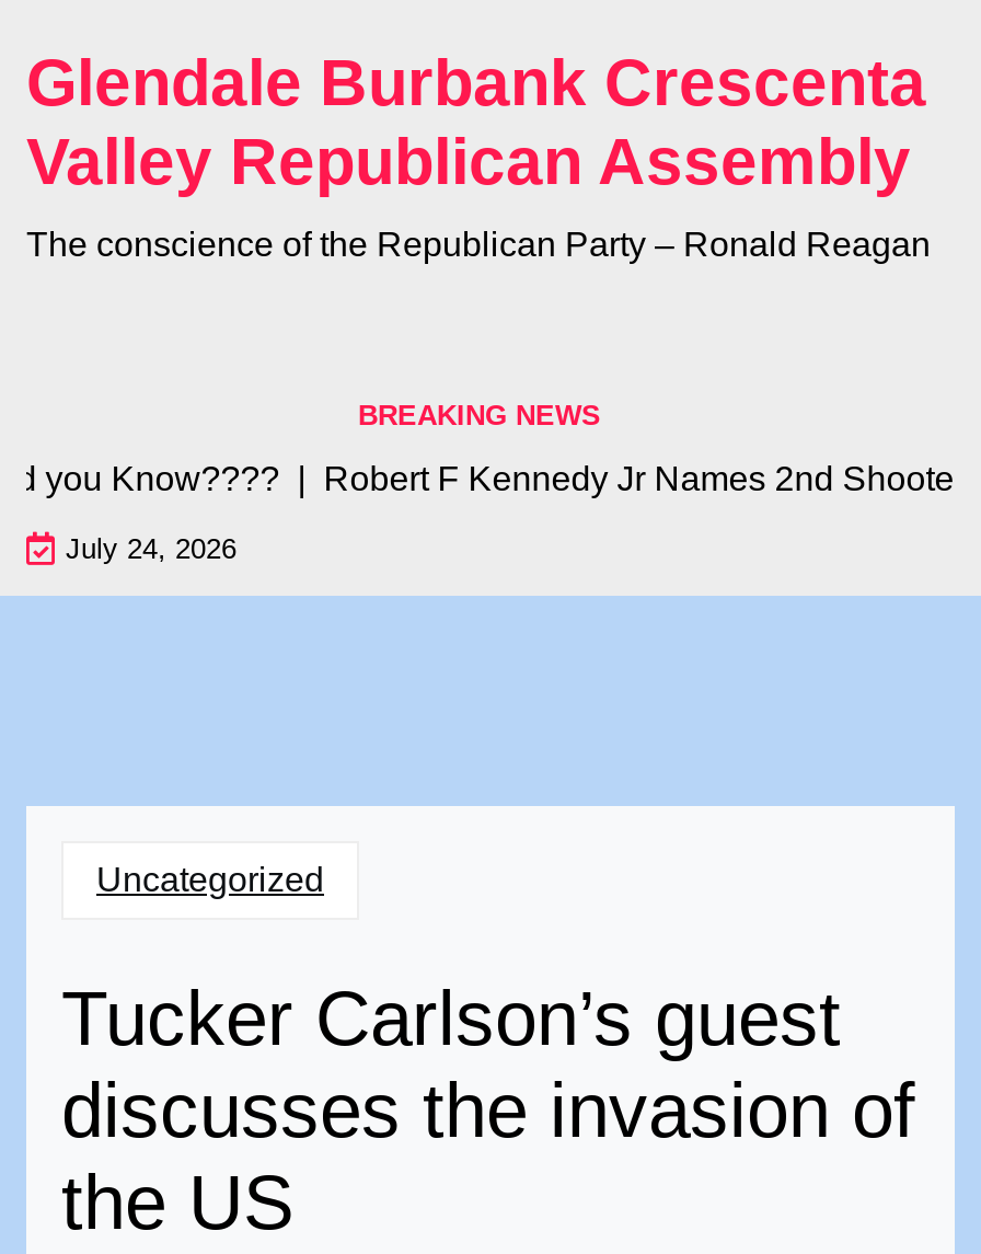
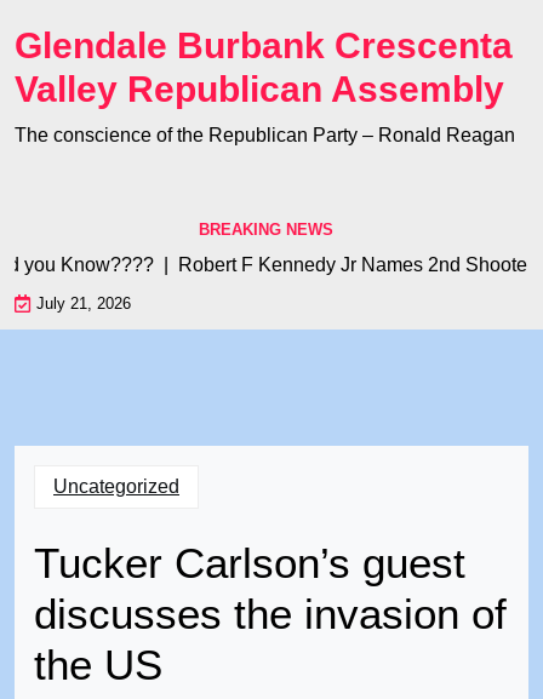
- July 24, 2026
+ July 21, 2026
